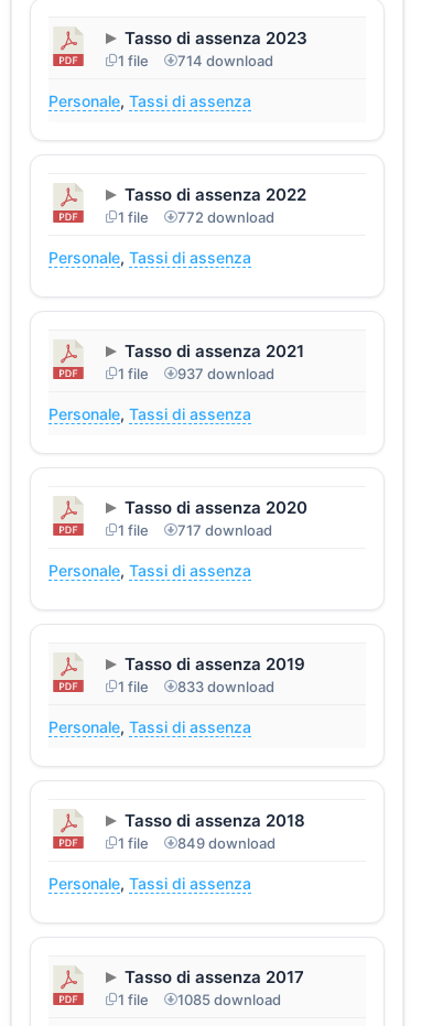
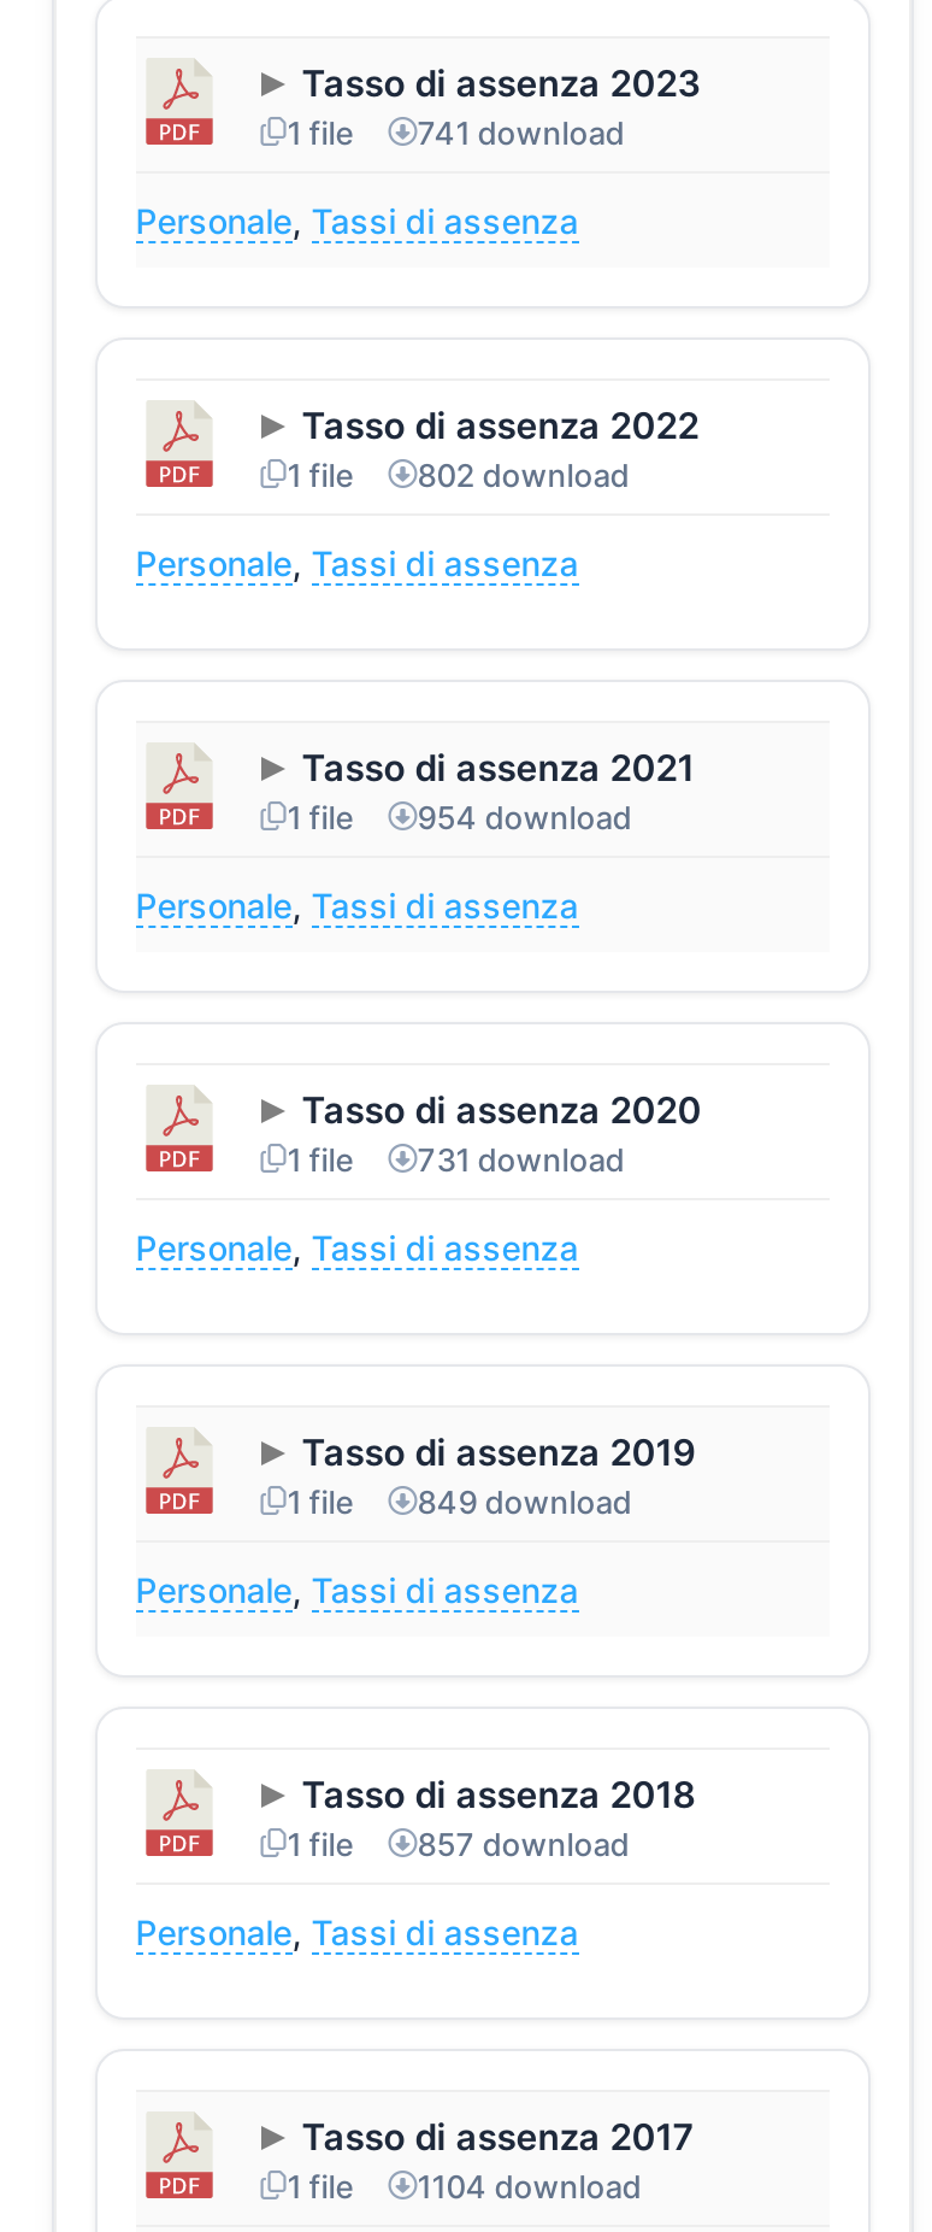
- 1 file 714 download
+ 1 file 741 download

- 1 file 772 download
+ 1 file 802 download

- 1 file 937 download
+ 1 file 954 download

- 1 file 717 download
+ 1 file 731 download

- 1 file 833 download
+ 1 file 849 download

- 1 file 849 download
+ 1 file 857 download

- 1 file 1085 download
+ 1 file 1104 download
